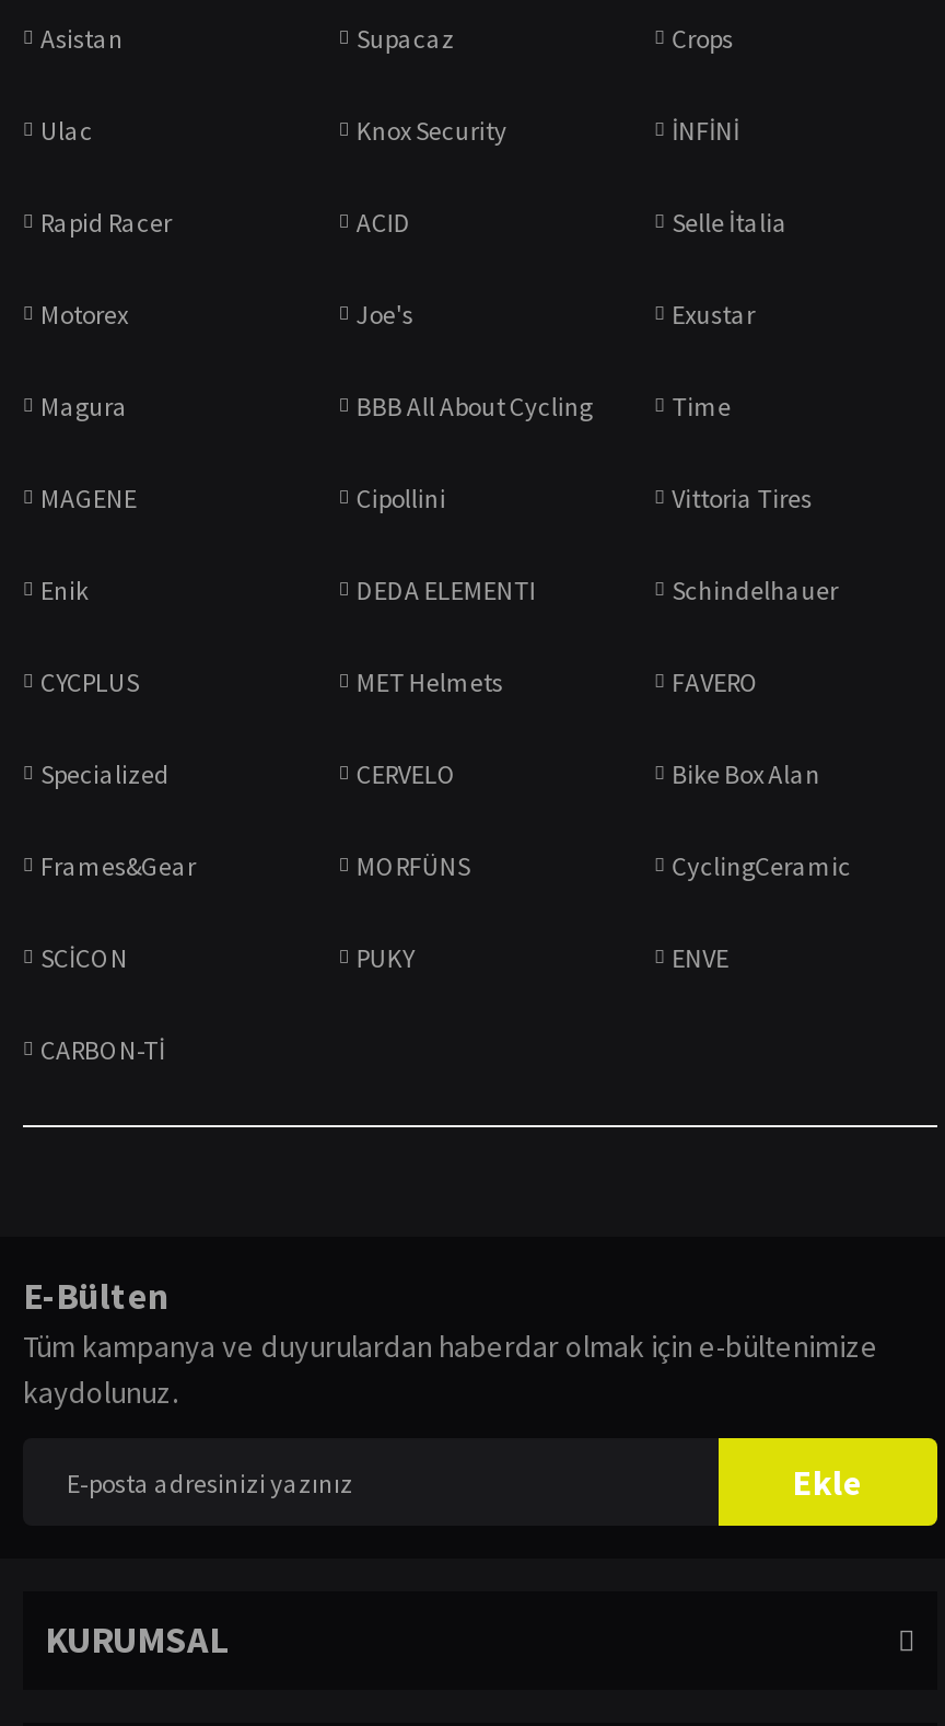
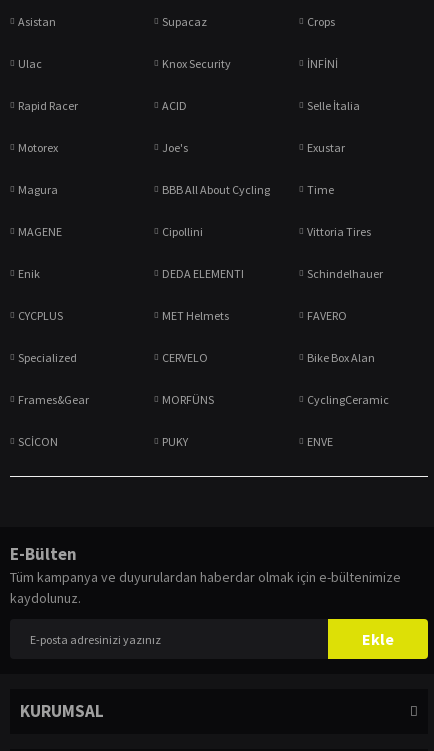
- CARBON-Tİ
